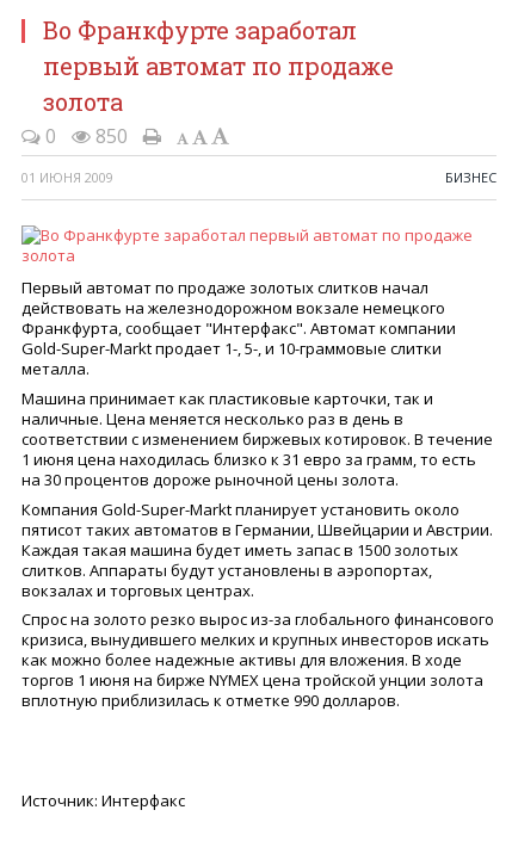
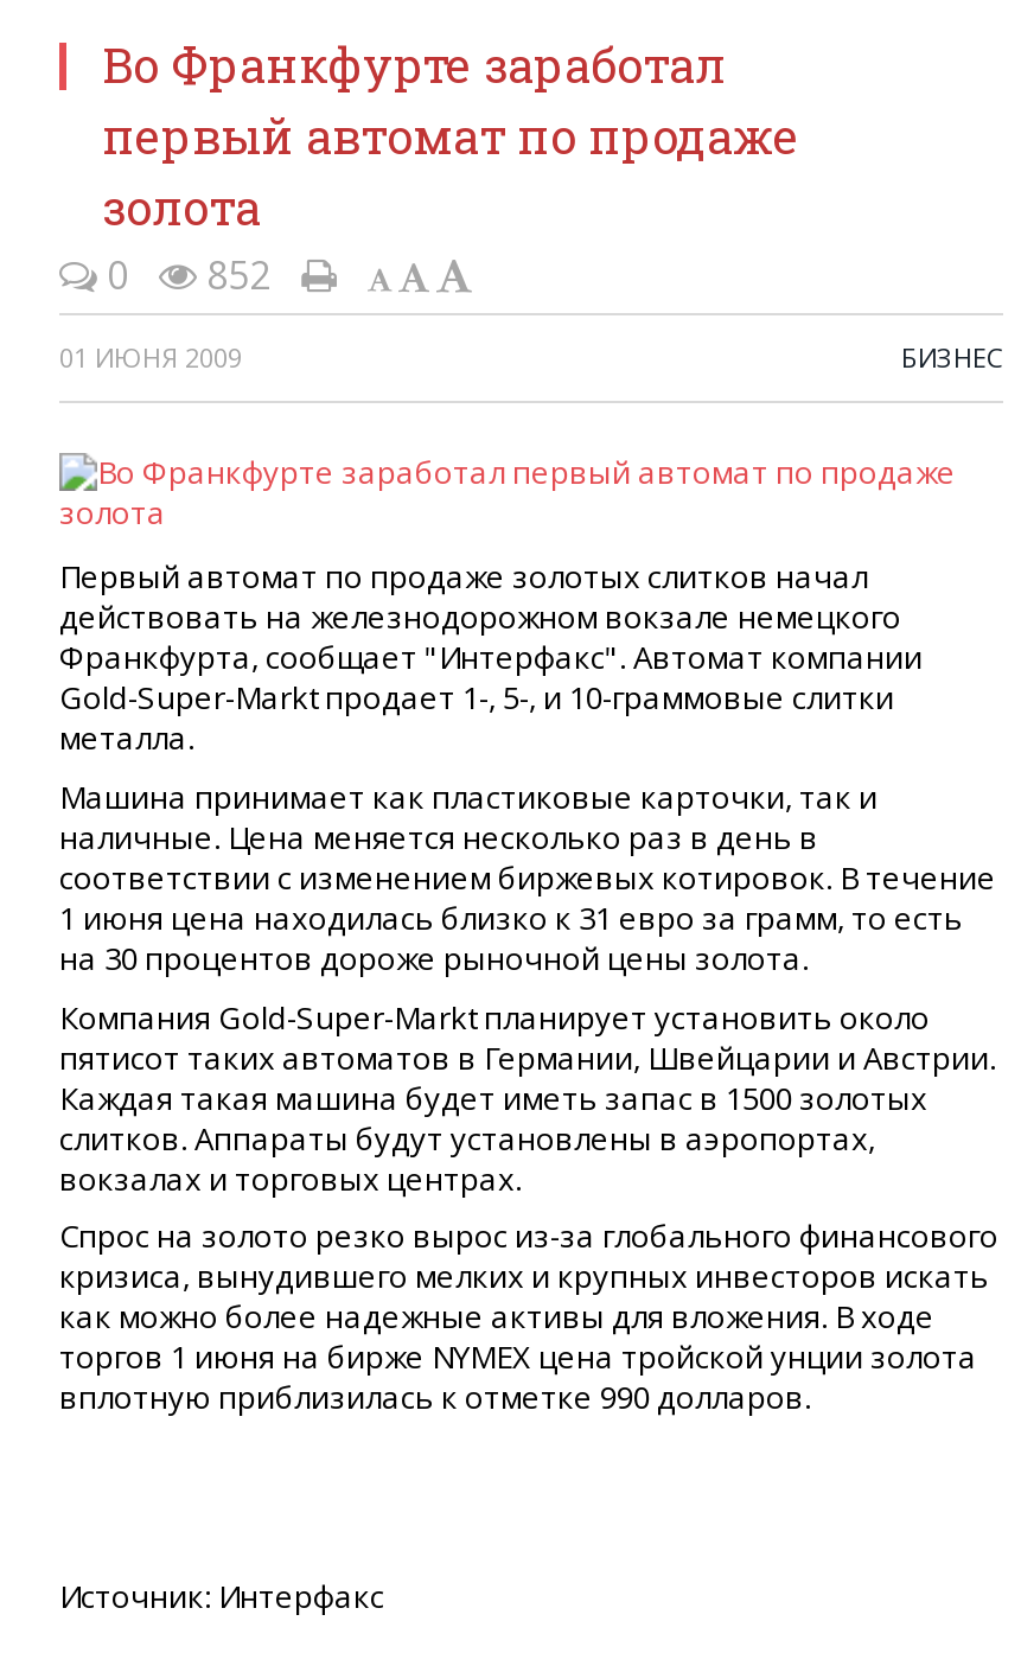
- 0 850
+ 0 852
